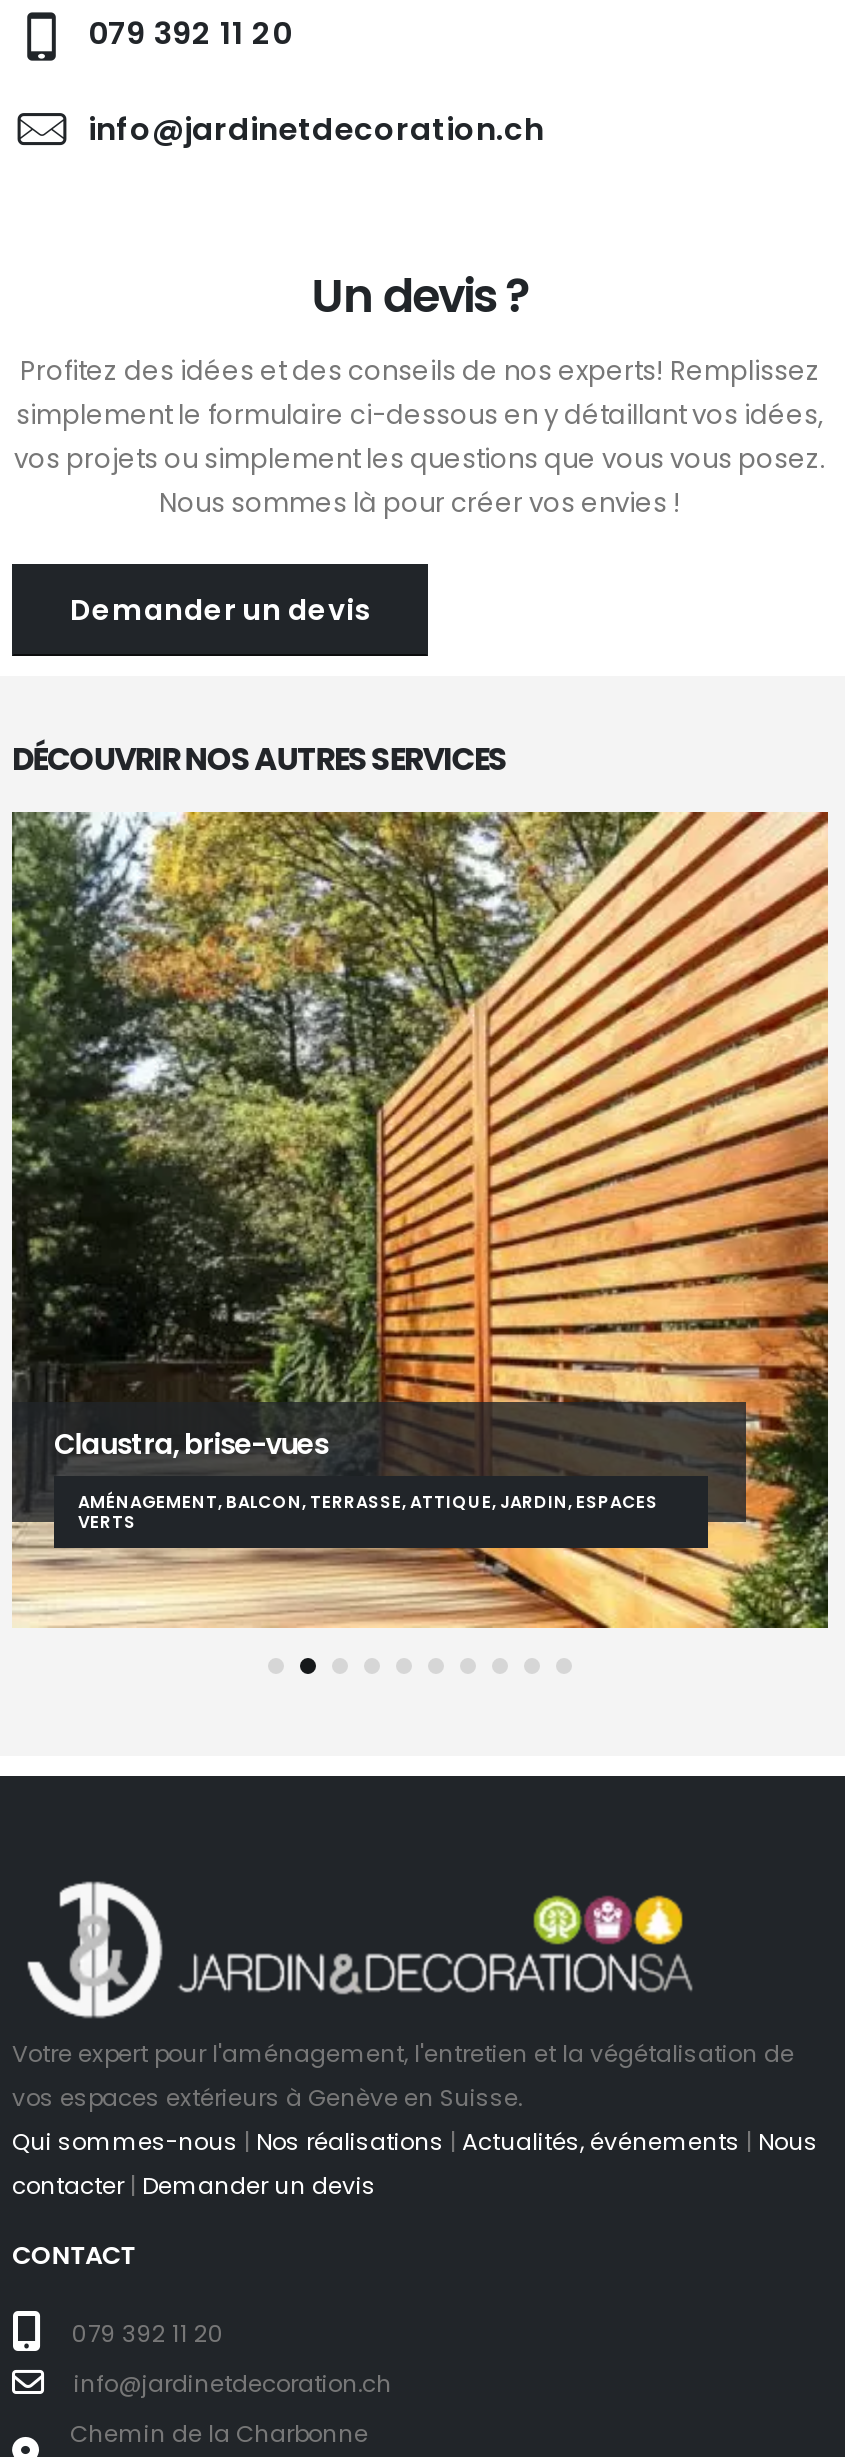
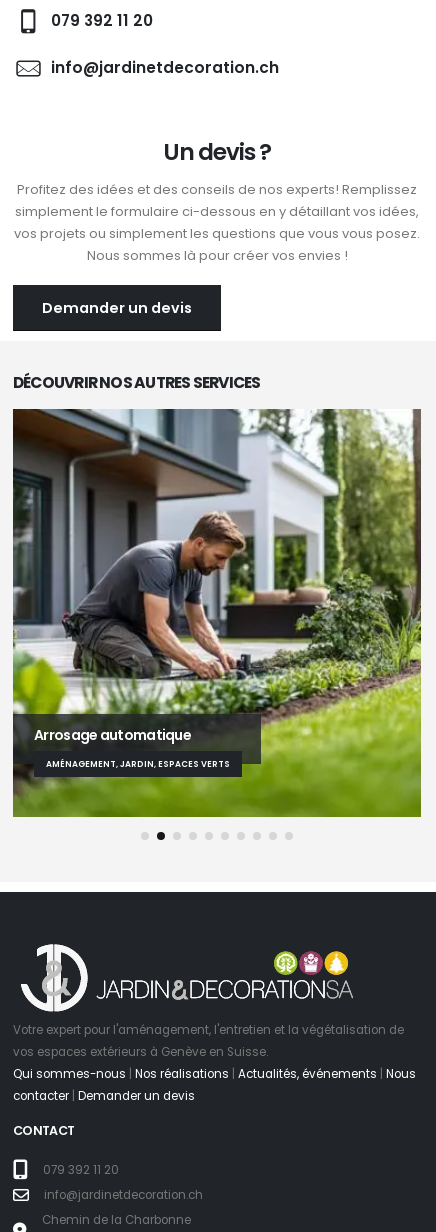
- [image]
- Claustra, brise-vues
+ [image]
+ Arrosage automatique

- AMÉNAGEMENT, BALCON, TERRASSE, ATTIQUE, JARDIN, ESPACES
- VERTS
+ AMÉNAGEMENT, JARDIN, ESPACES VERTS
